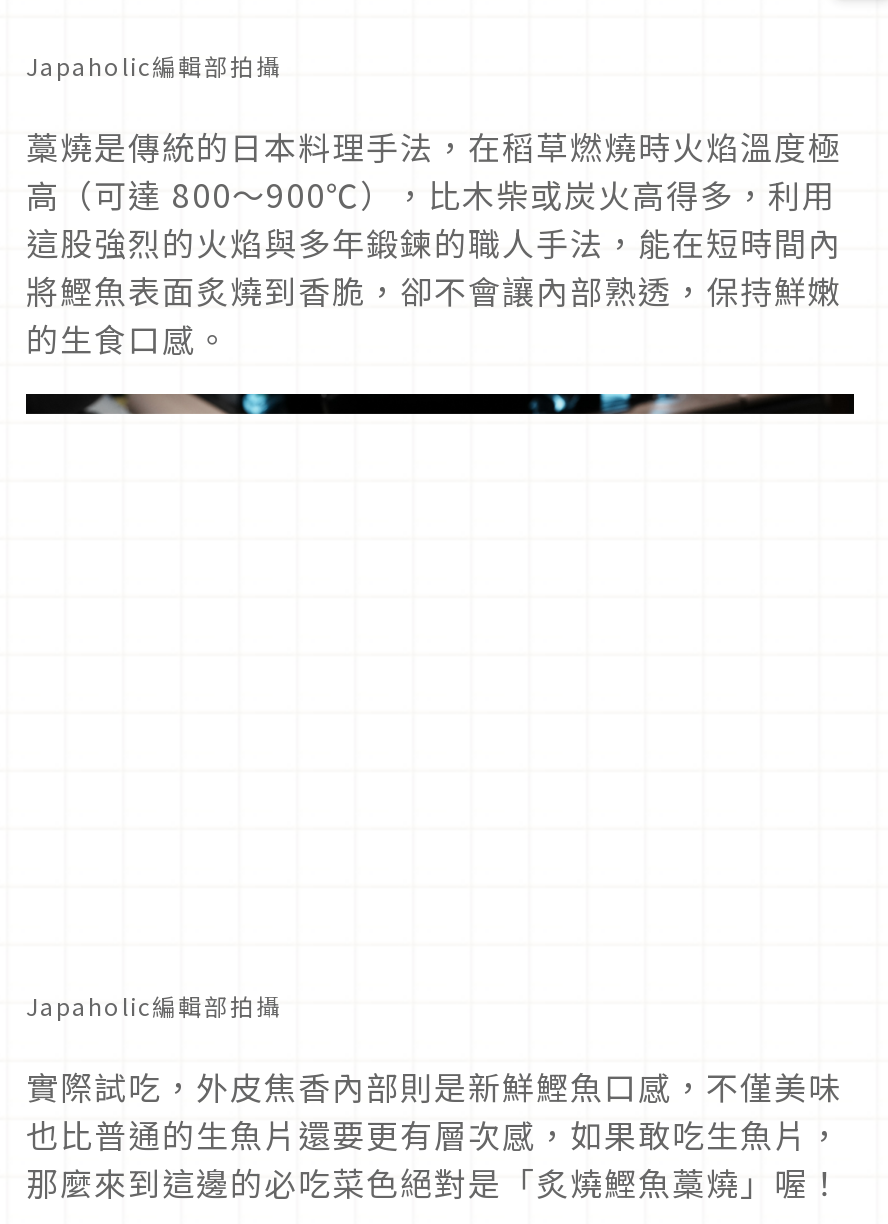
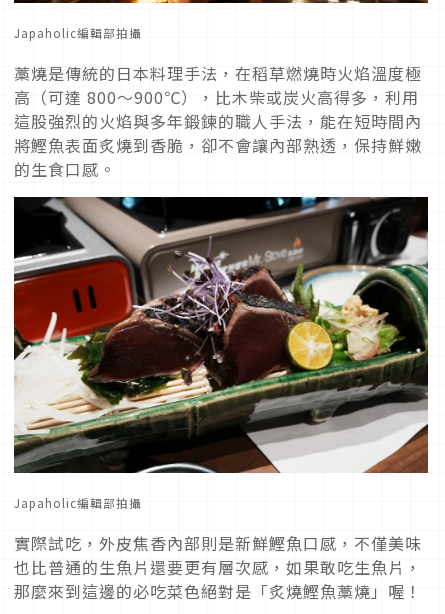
+ [image]
